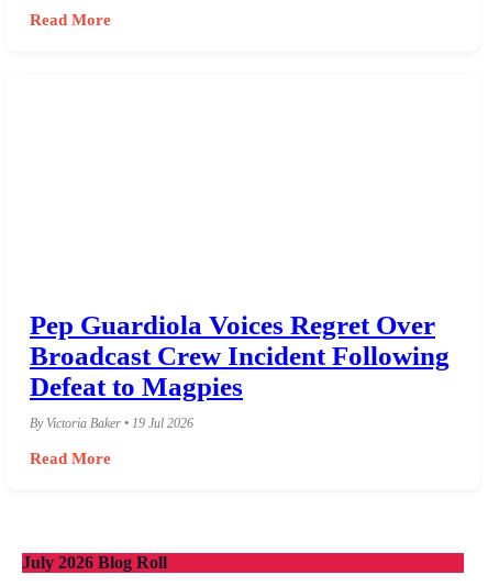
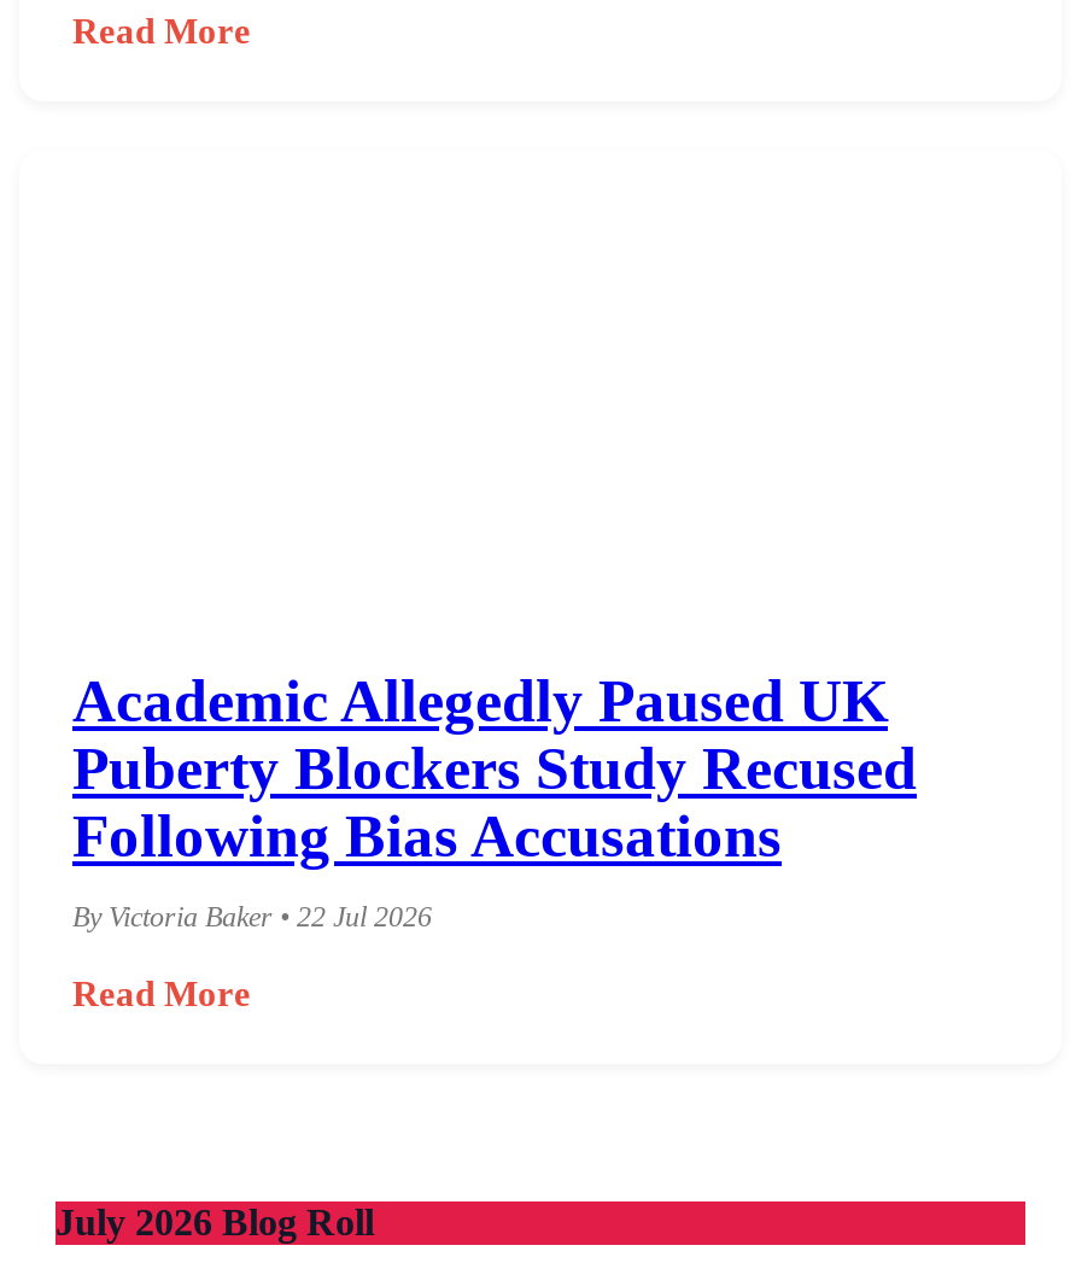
- Pep Guardiola Voices Regret Over
- Broadcast Crew Incident Following
- Defeat to Magpies
+ Academic Allegedly Paused UK
+ Puberty Blockers Study Recused
+ Following Bias Accusations

- By Victoria Baker • 19 Jul 2026
+ By Victoria Baker • 22 Jul 2026
